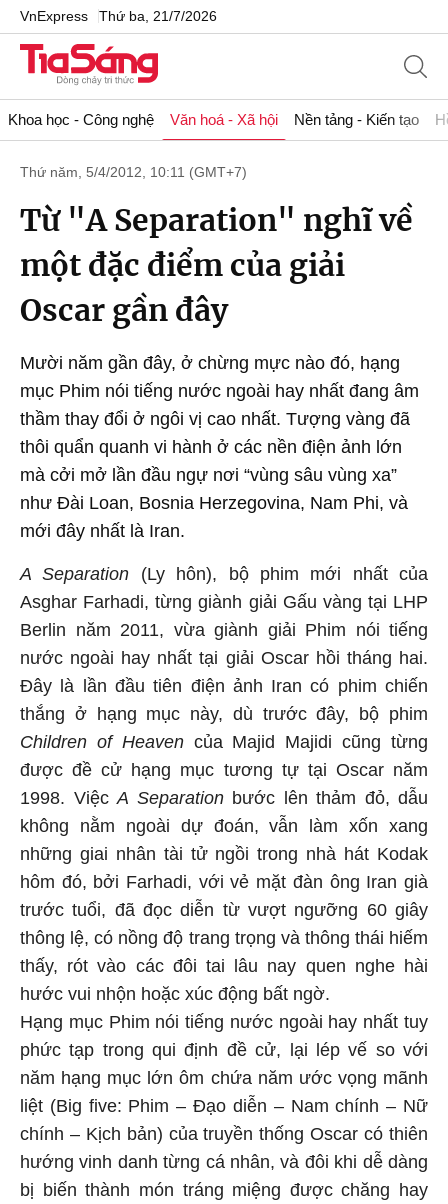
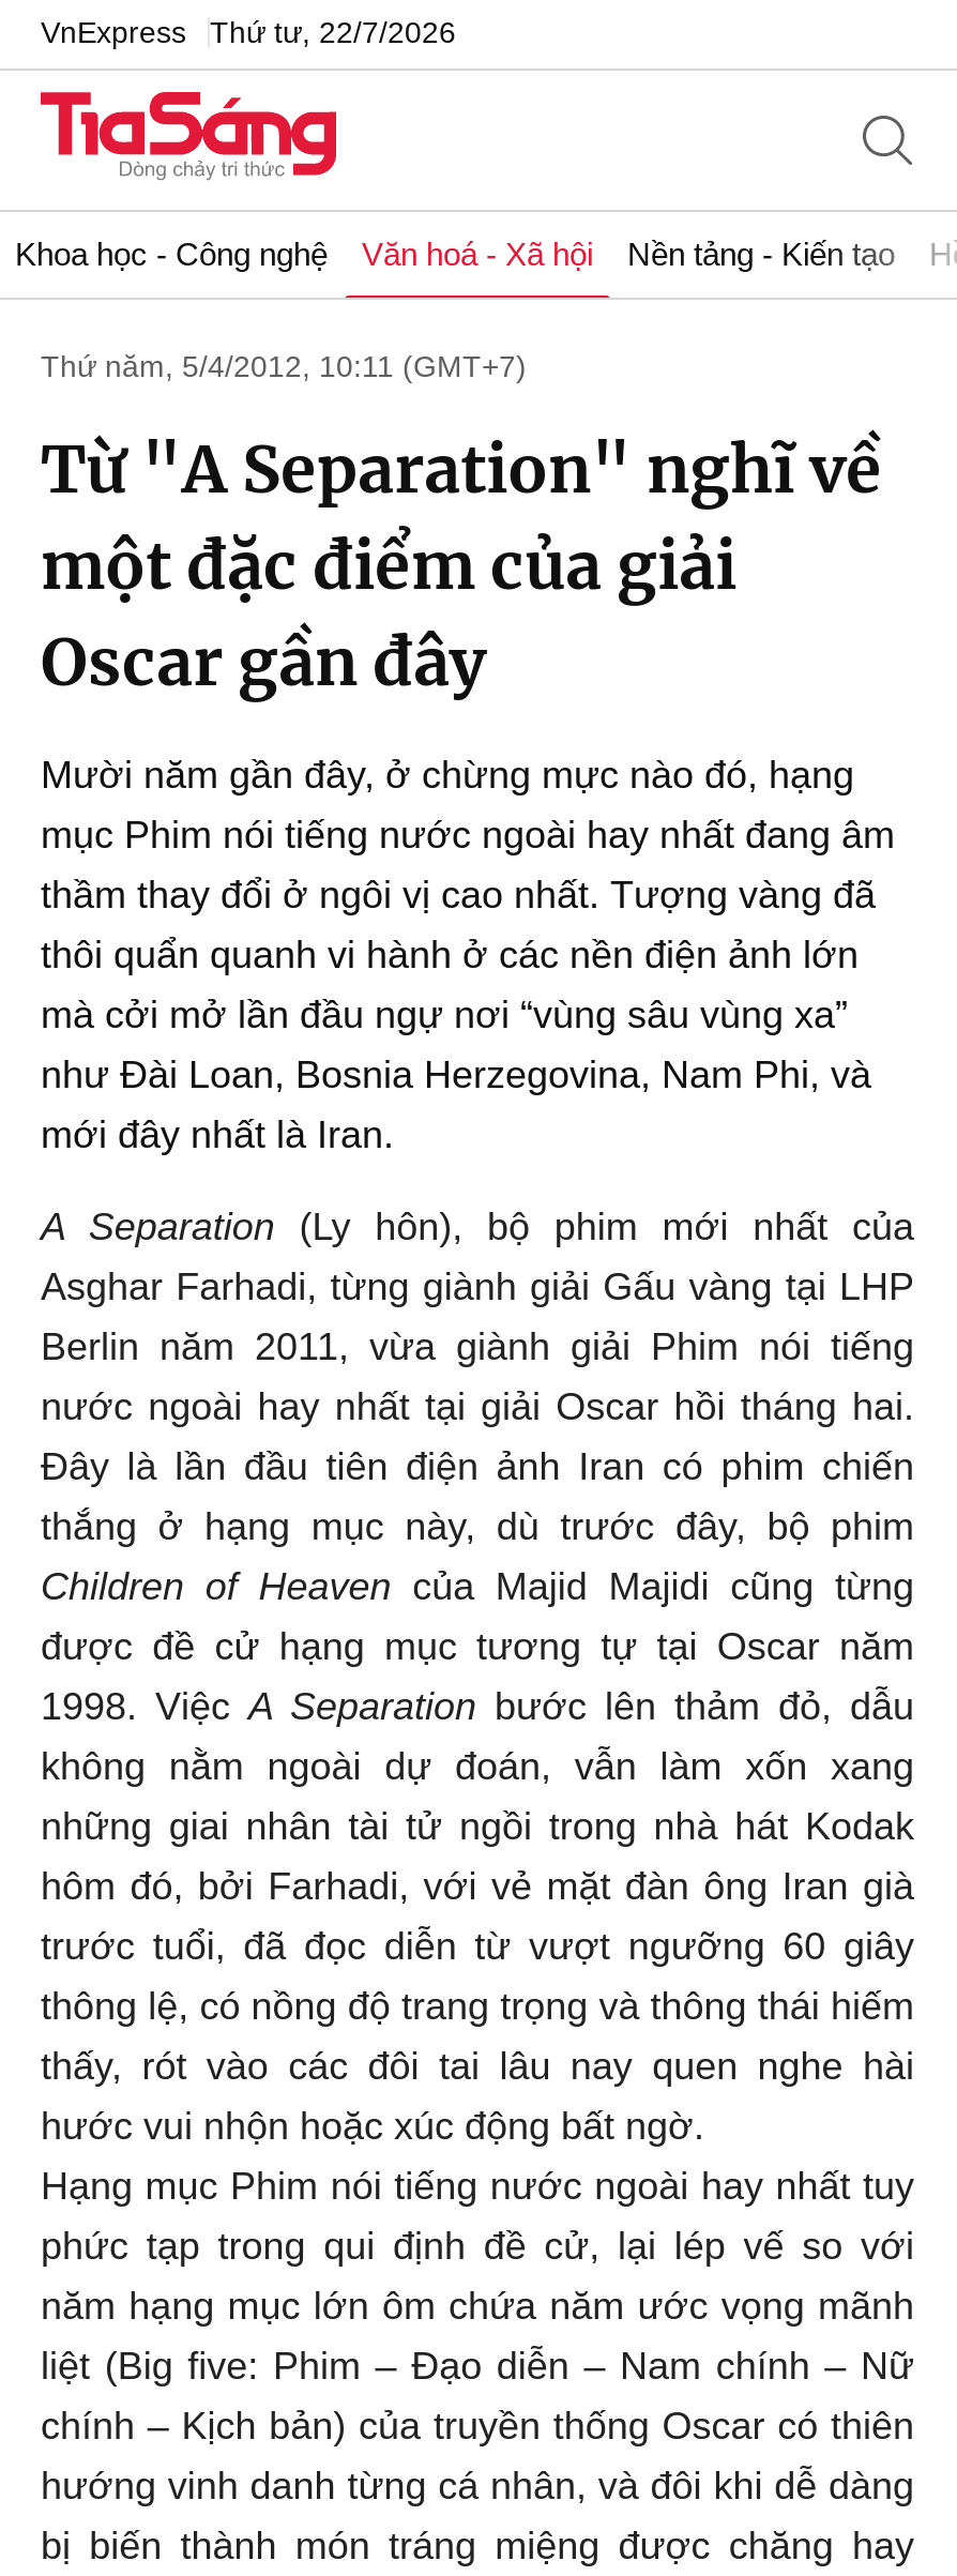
- VnExpress Thứ ba, 21/7/2026
+ VnExpress Thứ tư, 22/7/2026
